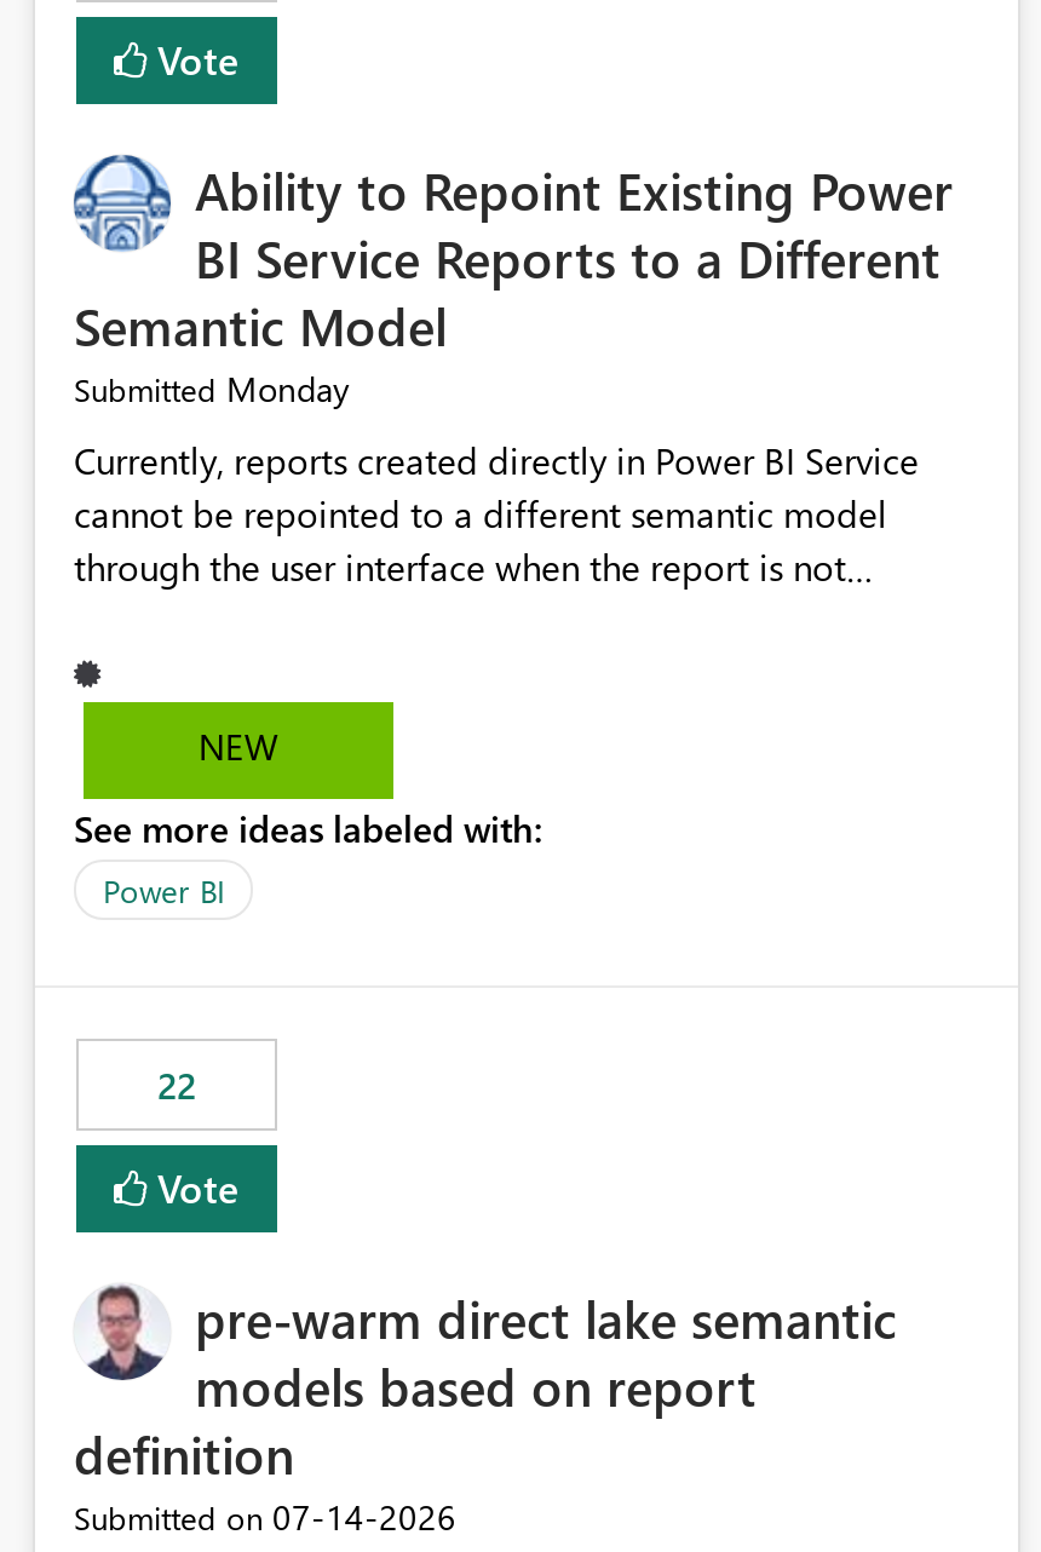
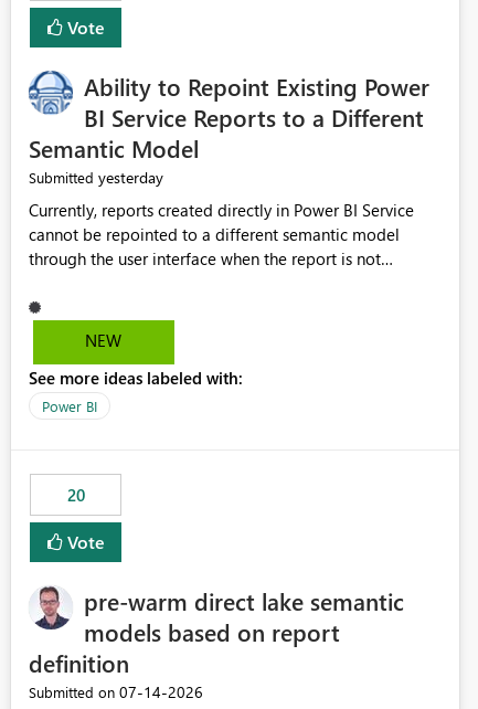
- Submitted Monday
+ Submitted yesterday

- 22
+ 20
